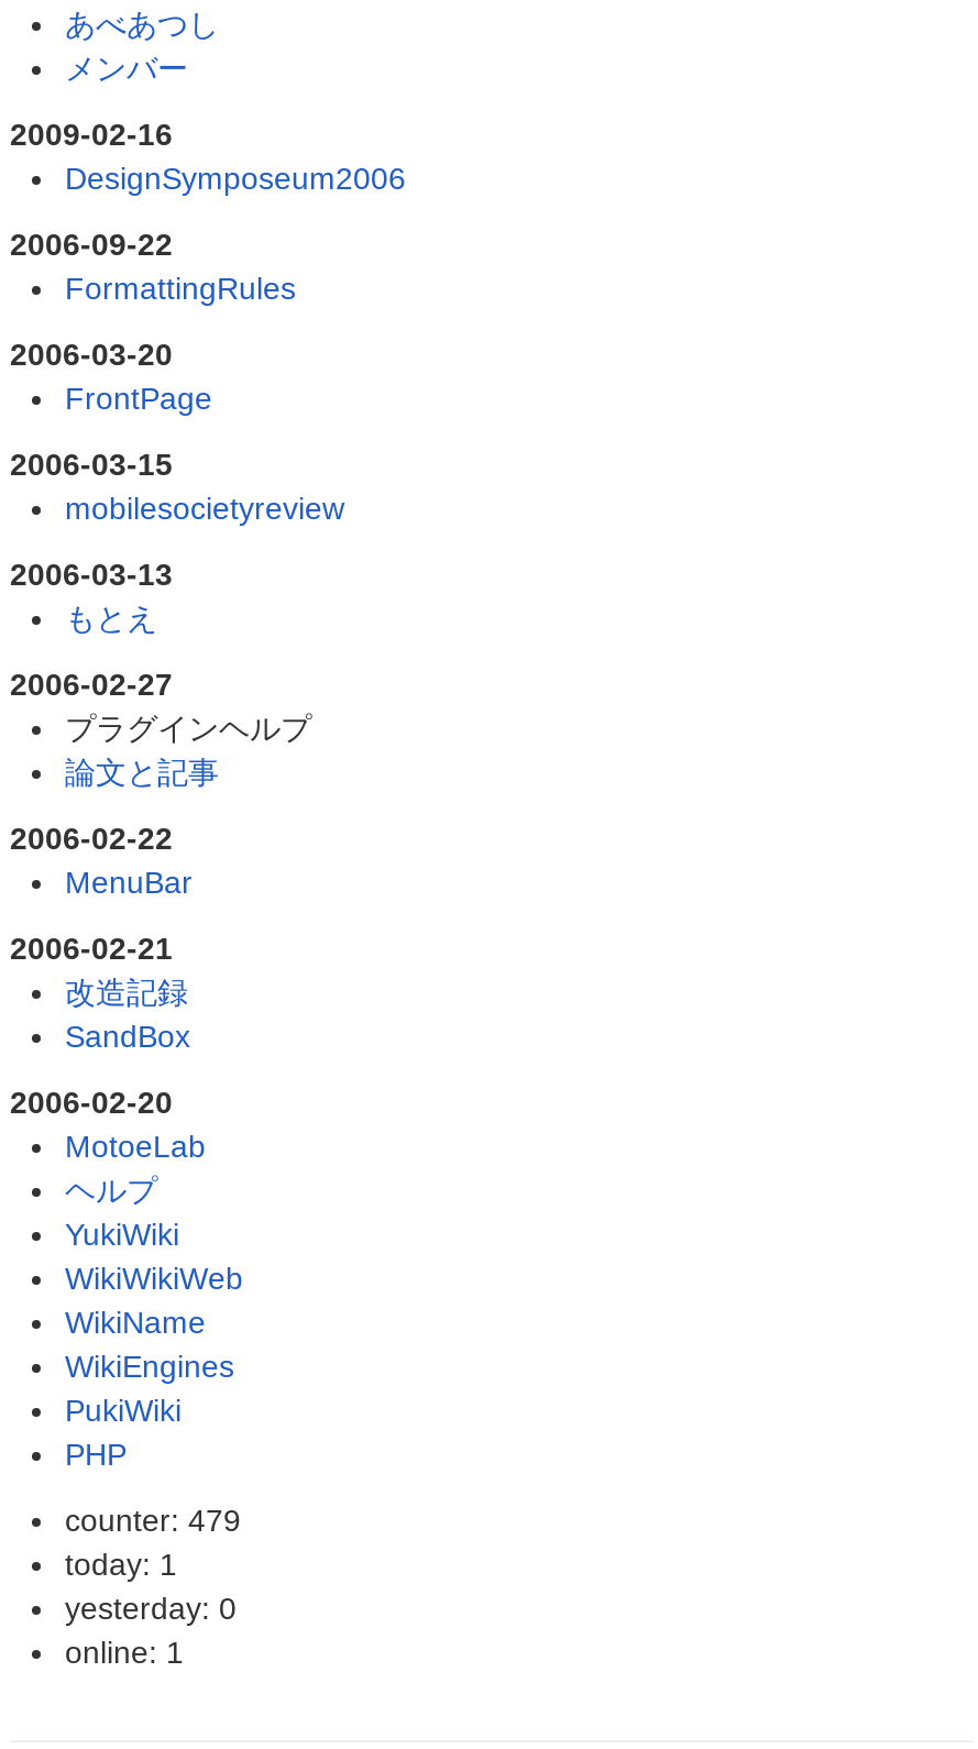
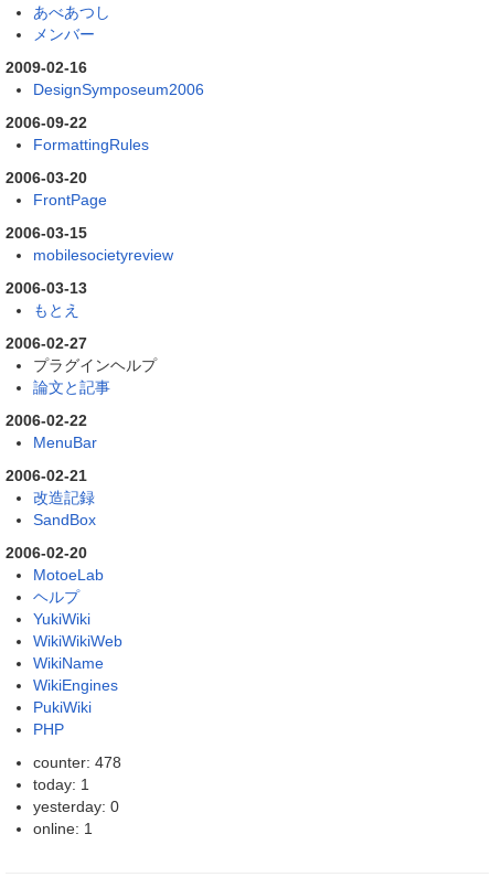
- counter: 479
+ counter: 478
